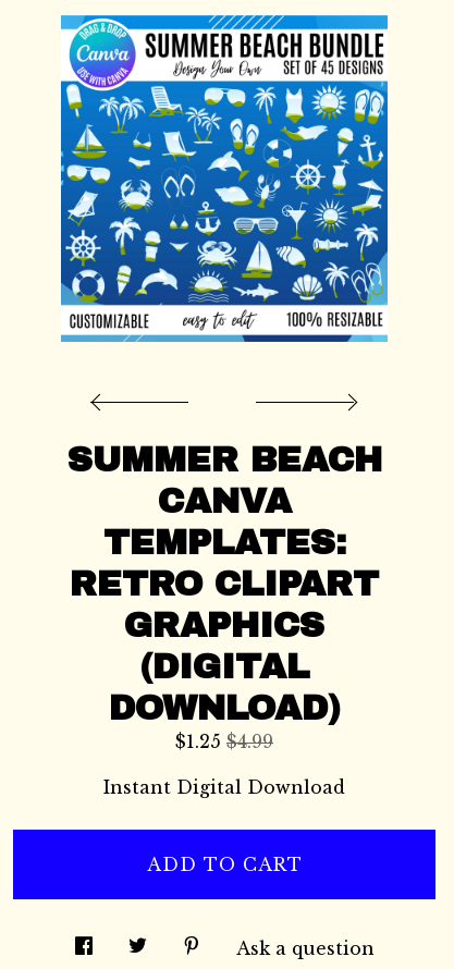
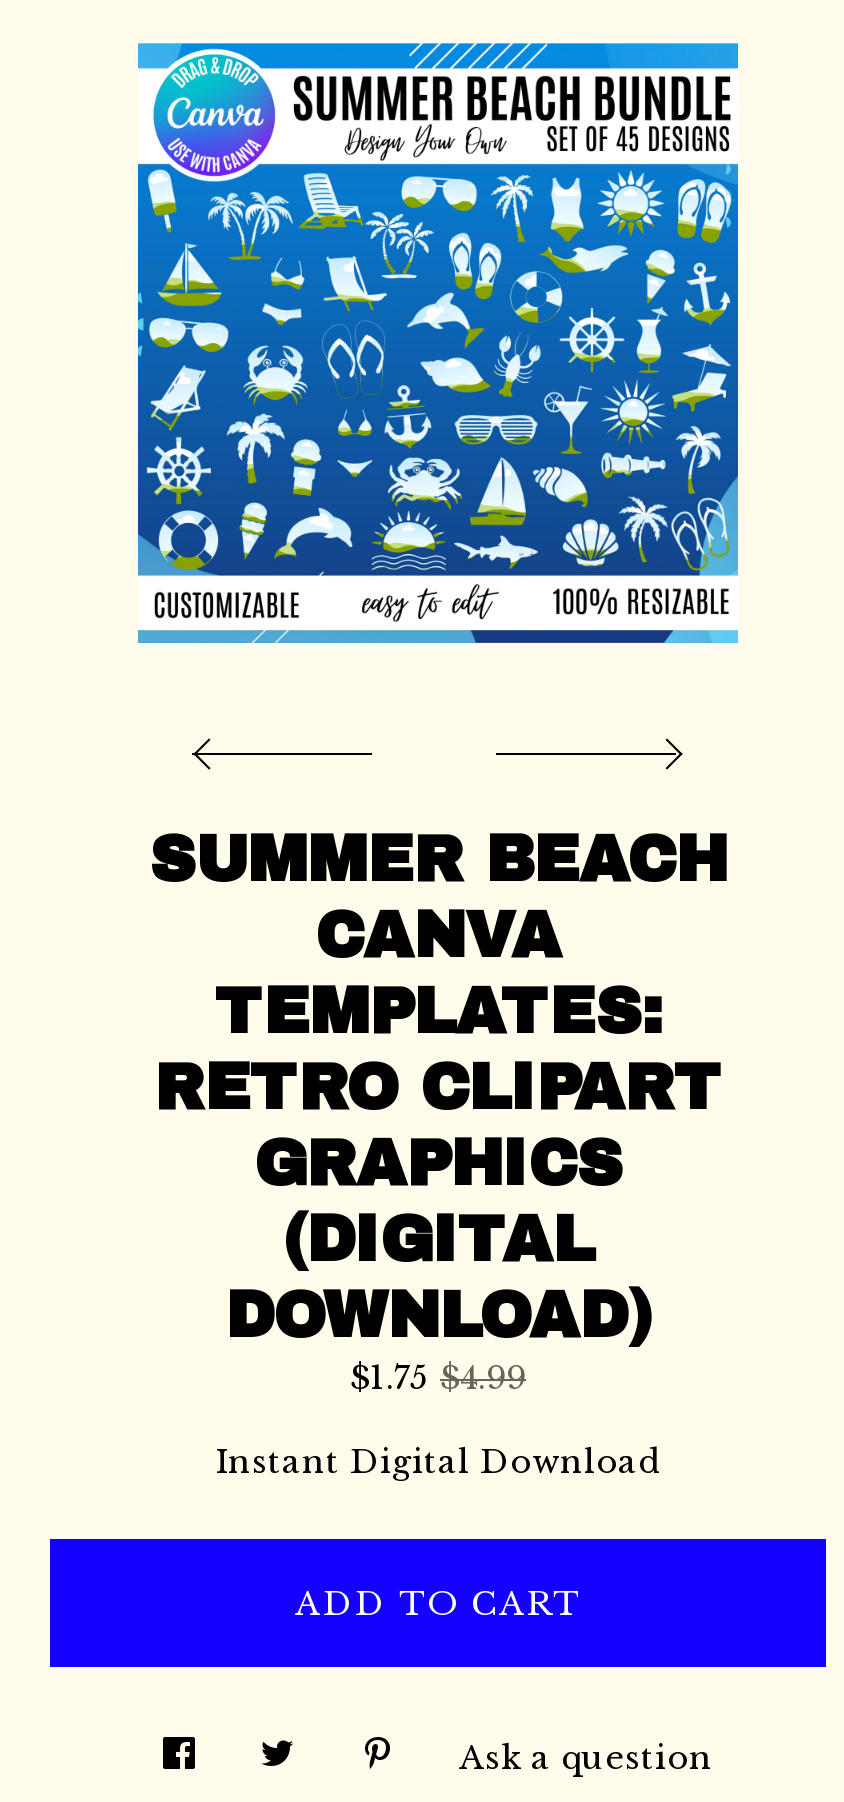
- $1.25 $4.99
+ $1.75 $4.99
